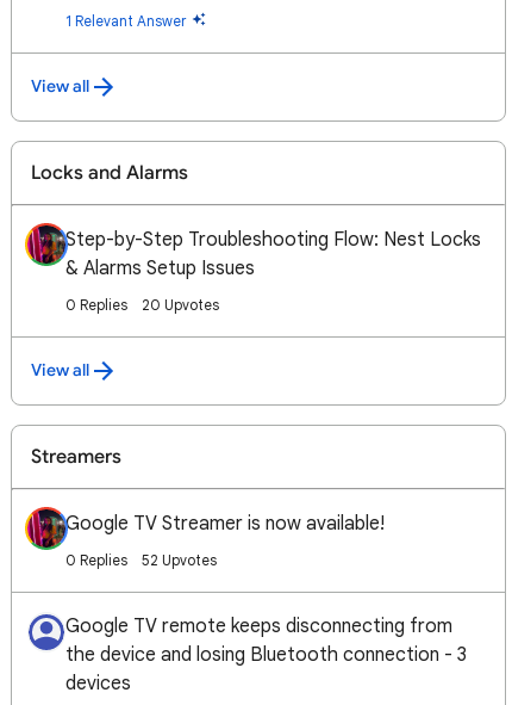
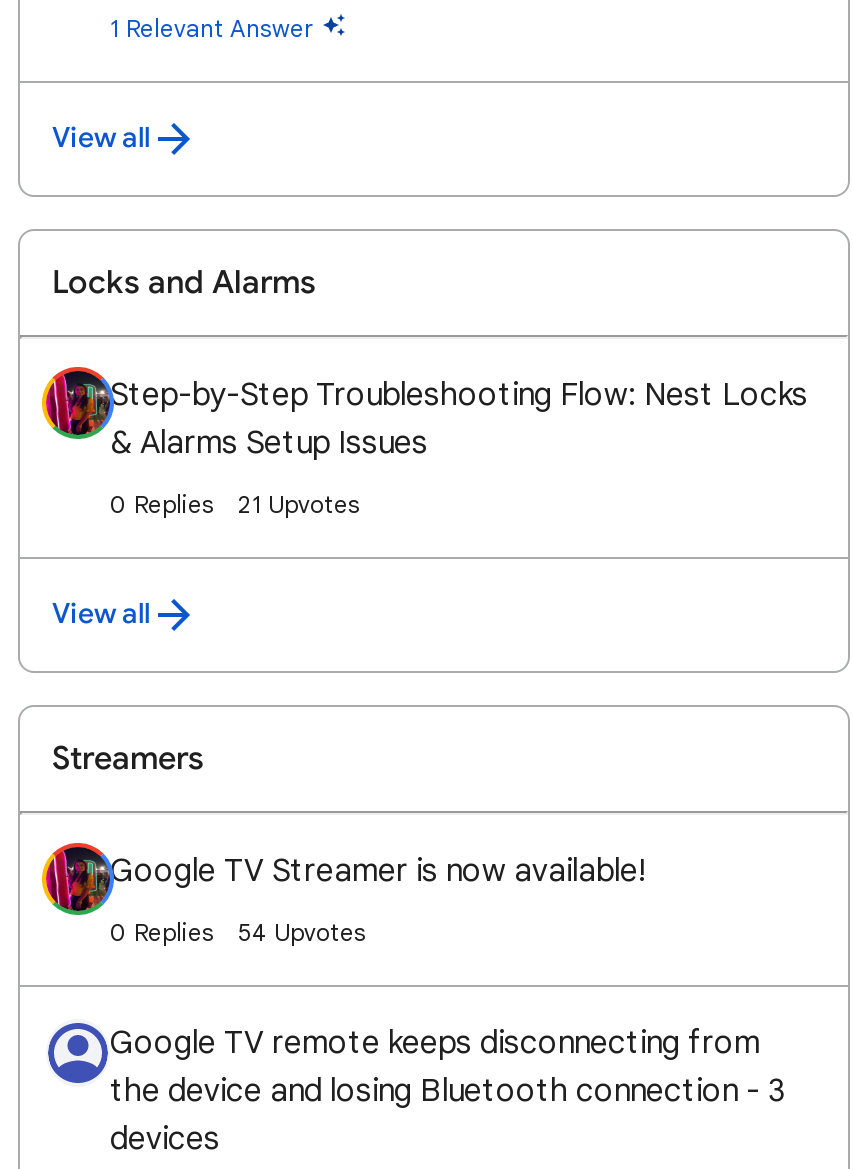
- 20 Upvotes
+ 21 Upvotes

- 52 Upvotes
+ 54 Upvotes
